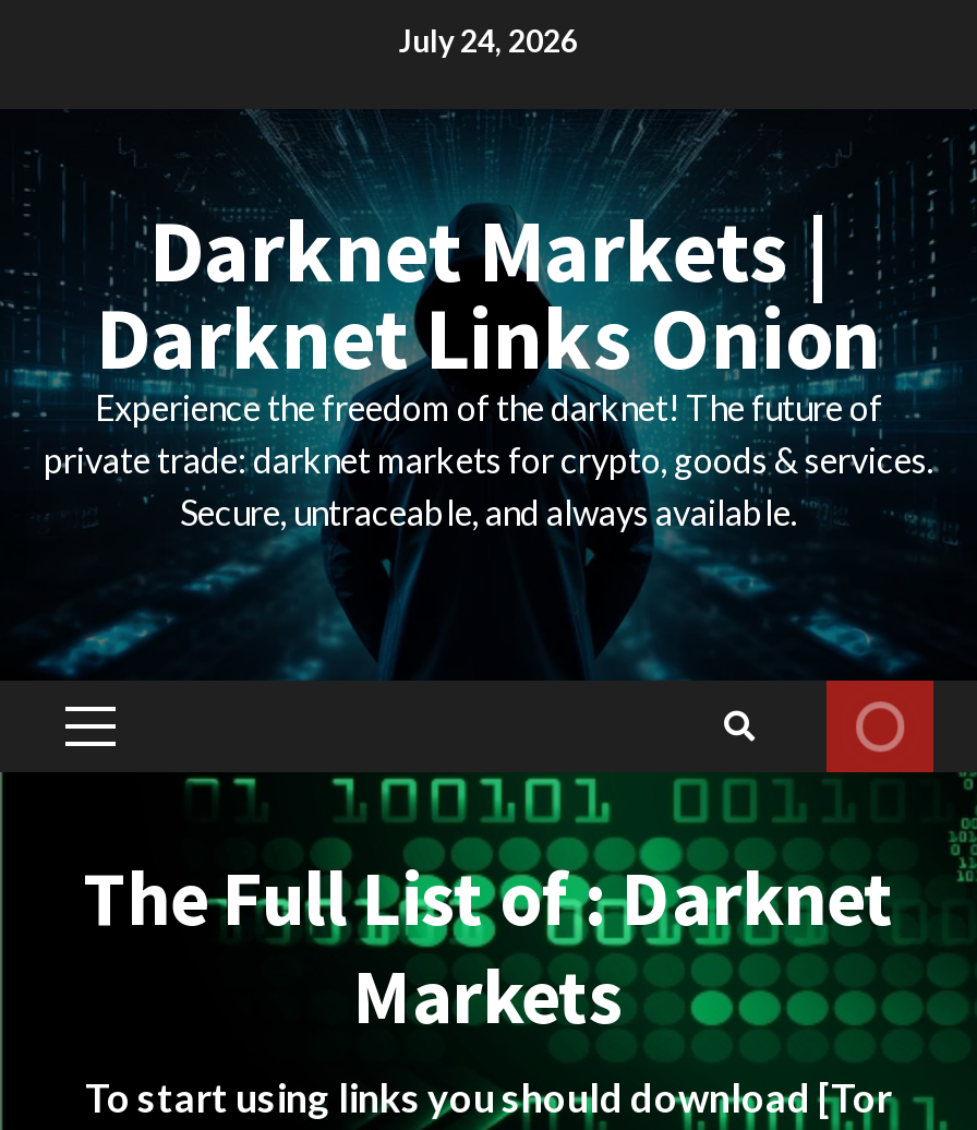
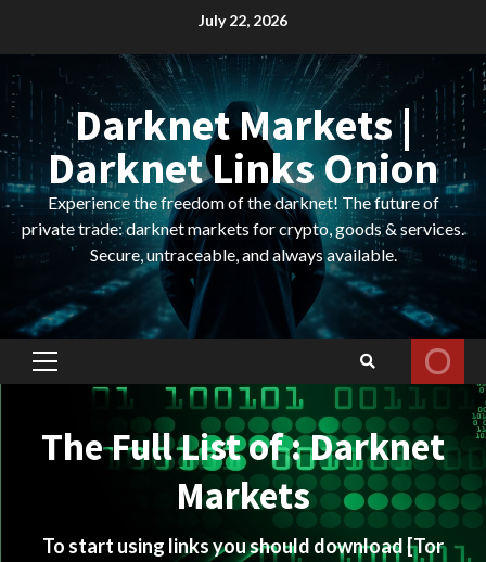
- July 24, 2026
+ July 22, 2026
